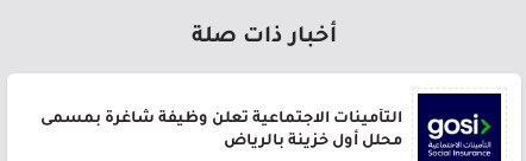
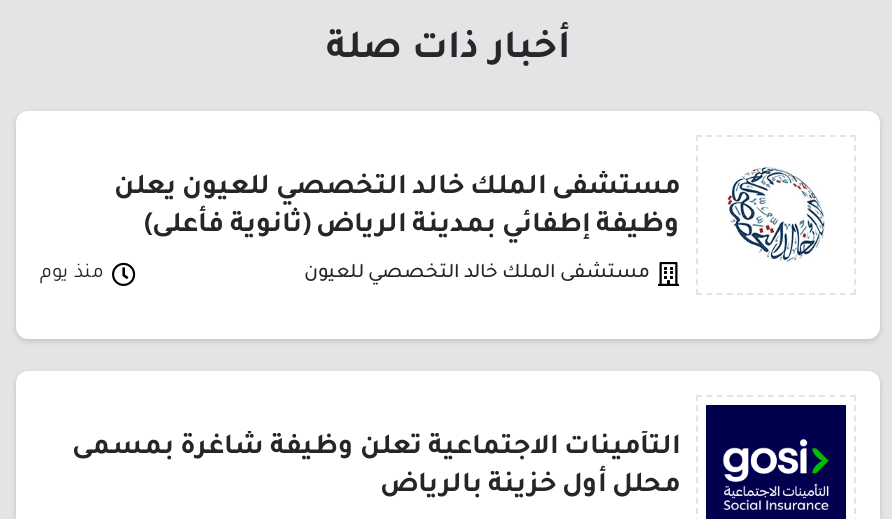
+ [image]
+ مستشفى الملك خالد التخصصي للعيون يعلن
+ وظيفة إطفائي بمدينة الرياض (ثانوية فأعلى)
+ مستشفى الملك خالد التخصصي للعيون
+ منذ يوم
